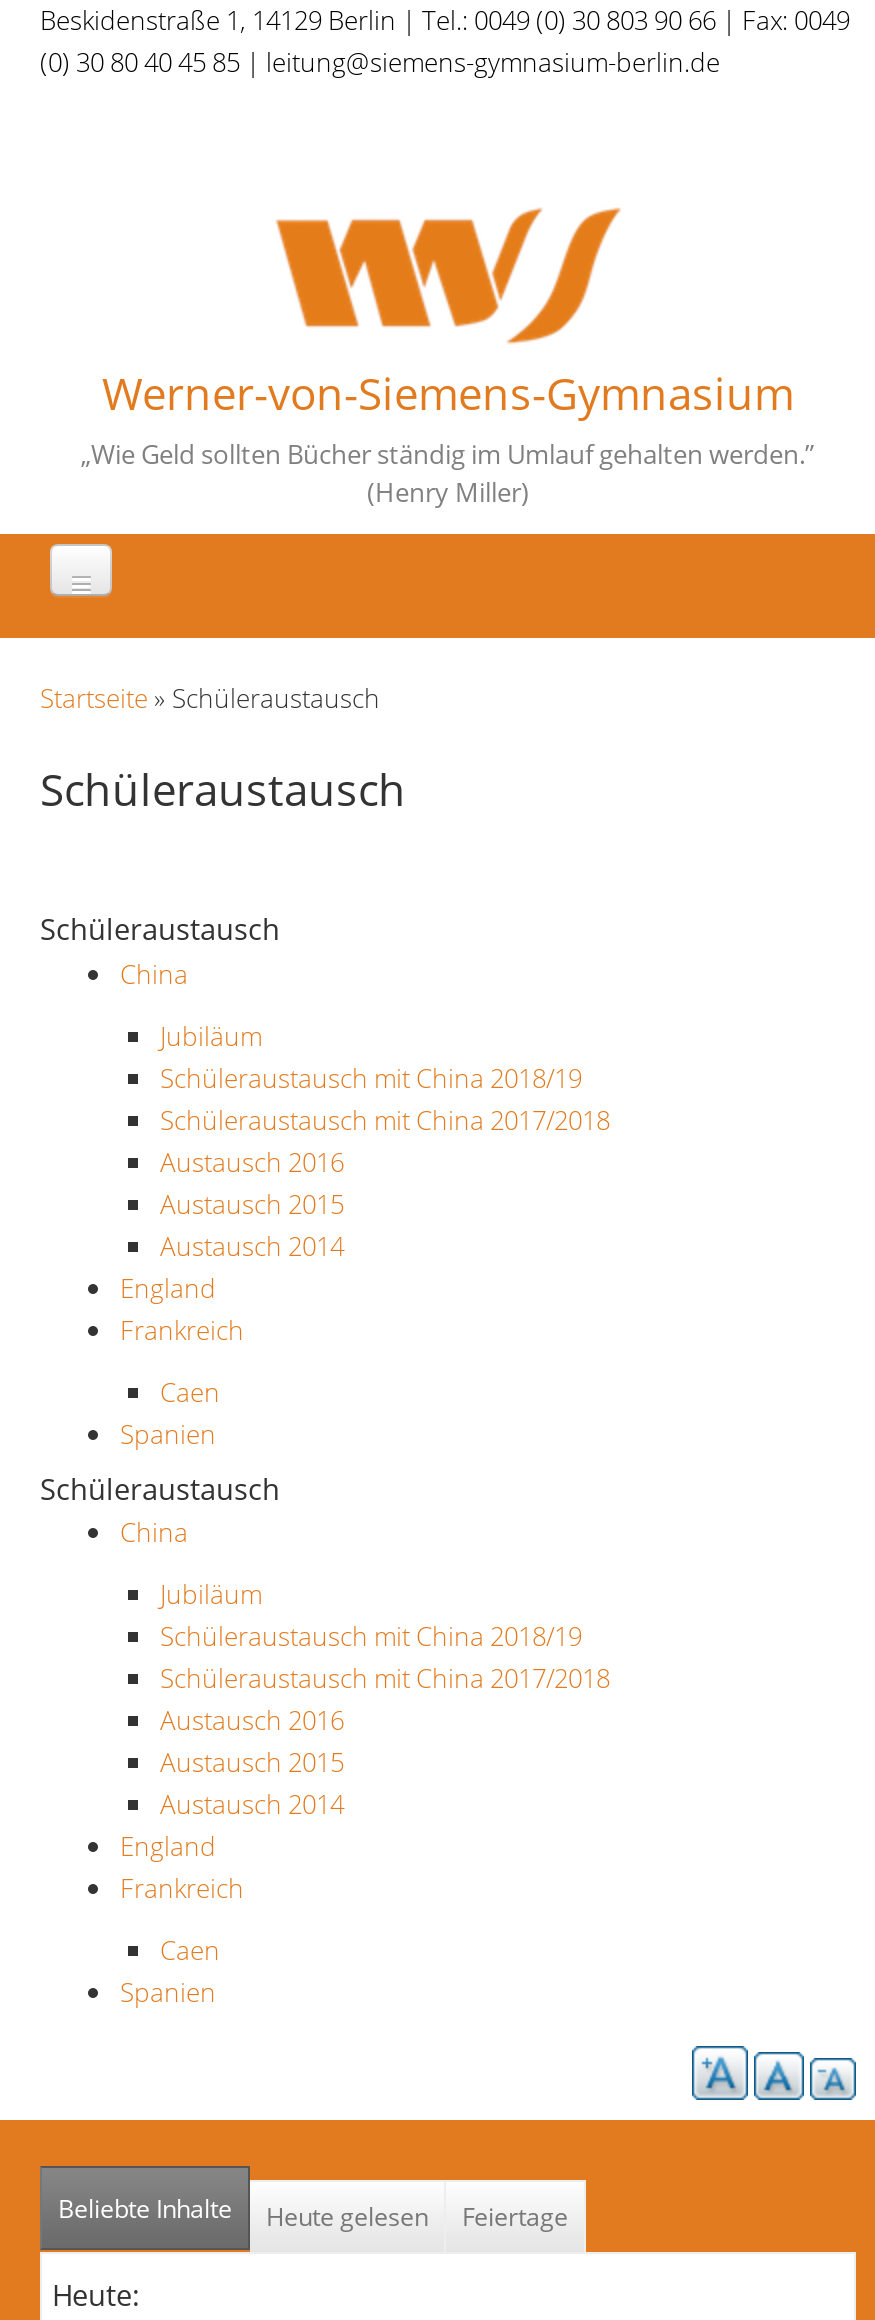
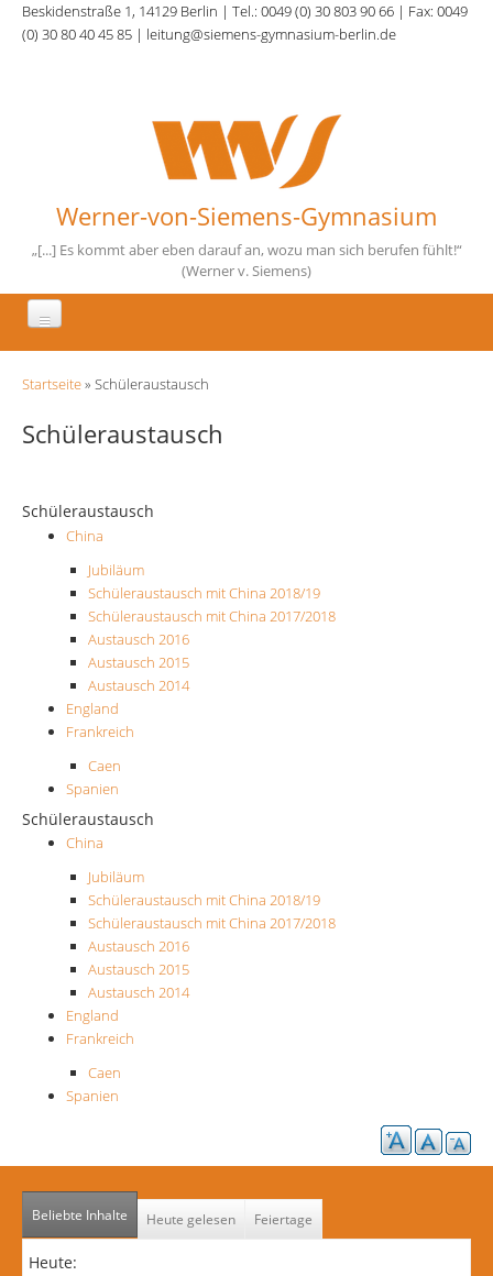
- „Wie Geld sollten Bücher ständig im Umlauf gehalten werden.”
- (Henry Miller)
+ „[...] Es kommt aber eben darauf an, wozu man sich berufen fühlt!“
+ (Werner v. Siemens)
